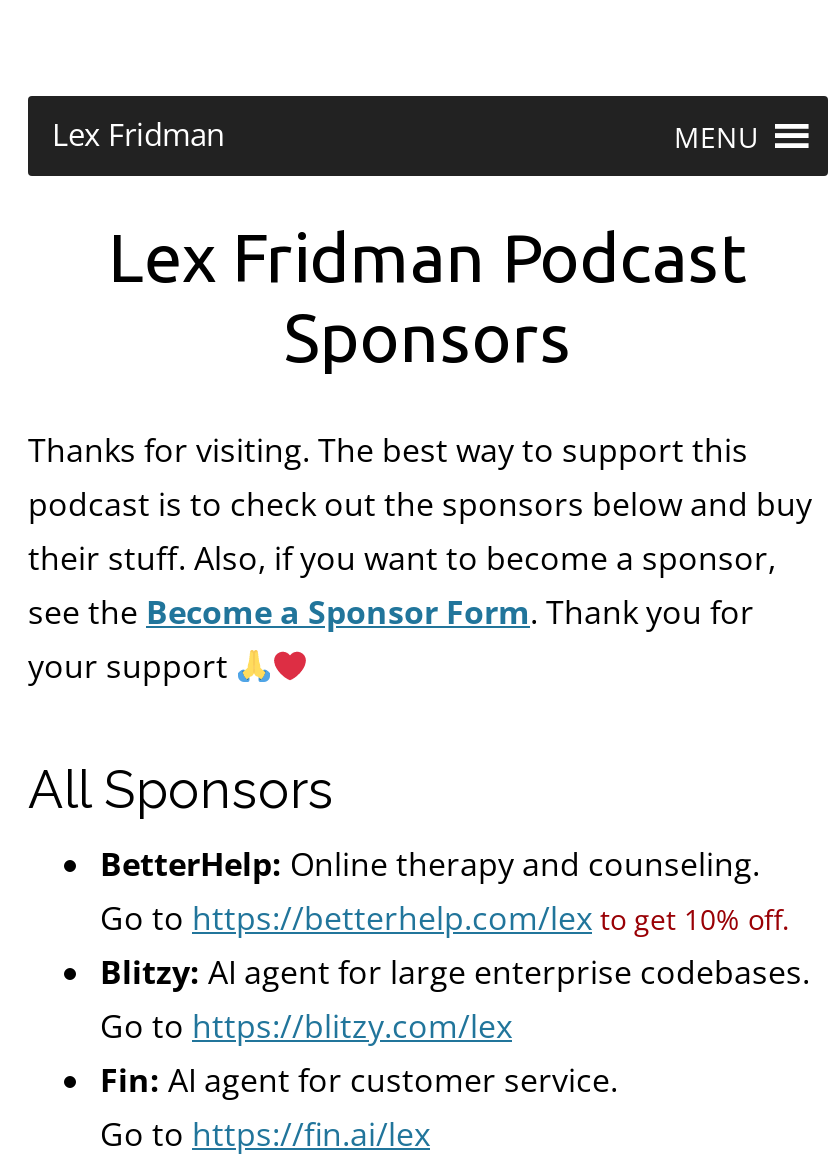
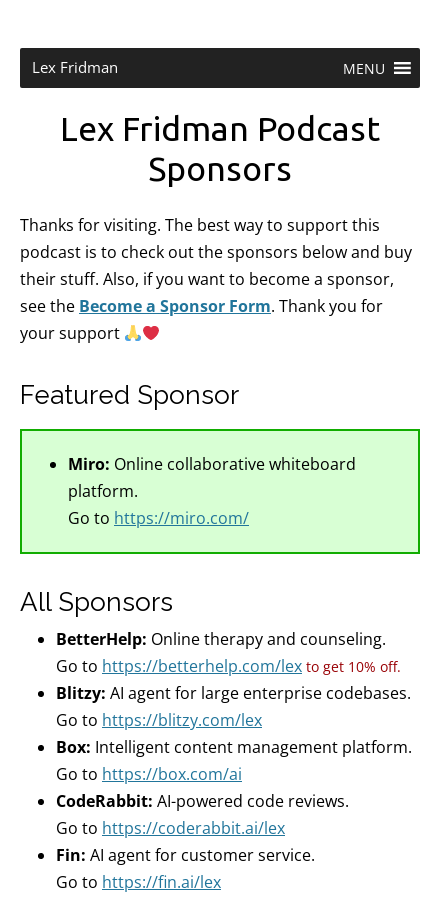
+ [image]
+ Featured Sponsor
+ Miro: Online collaborative whiteboard
+ platform.
+ Go to https://miro.com/

+ Box: Intelligent content management platform.
+ Go to https://box.com/ai
+ CodeRabbit: AI-powered code reviews.
+ Go to https://coderabbit.ai/lex
